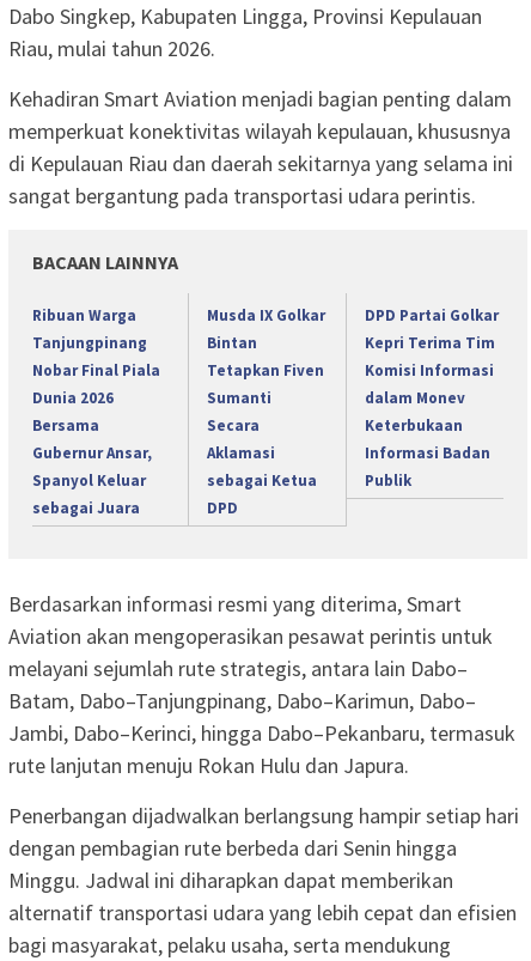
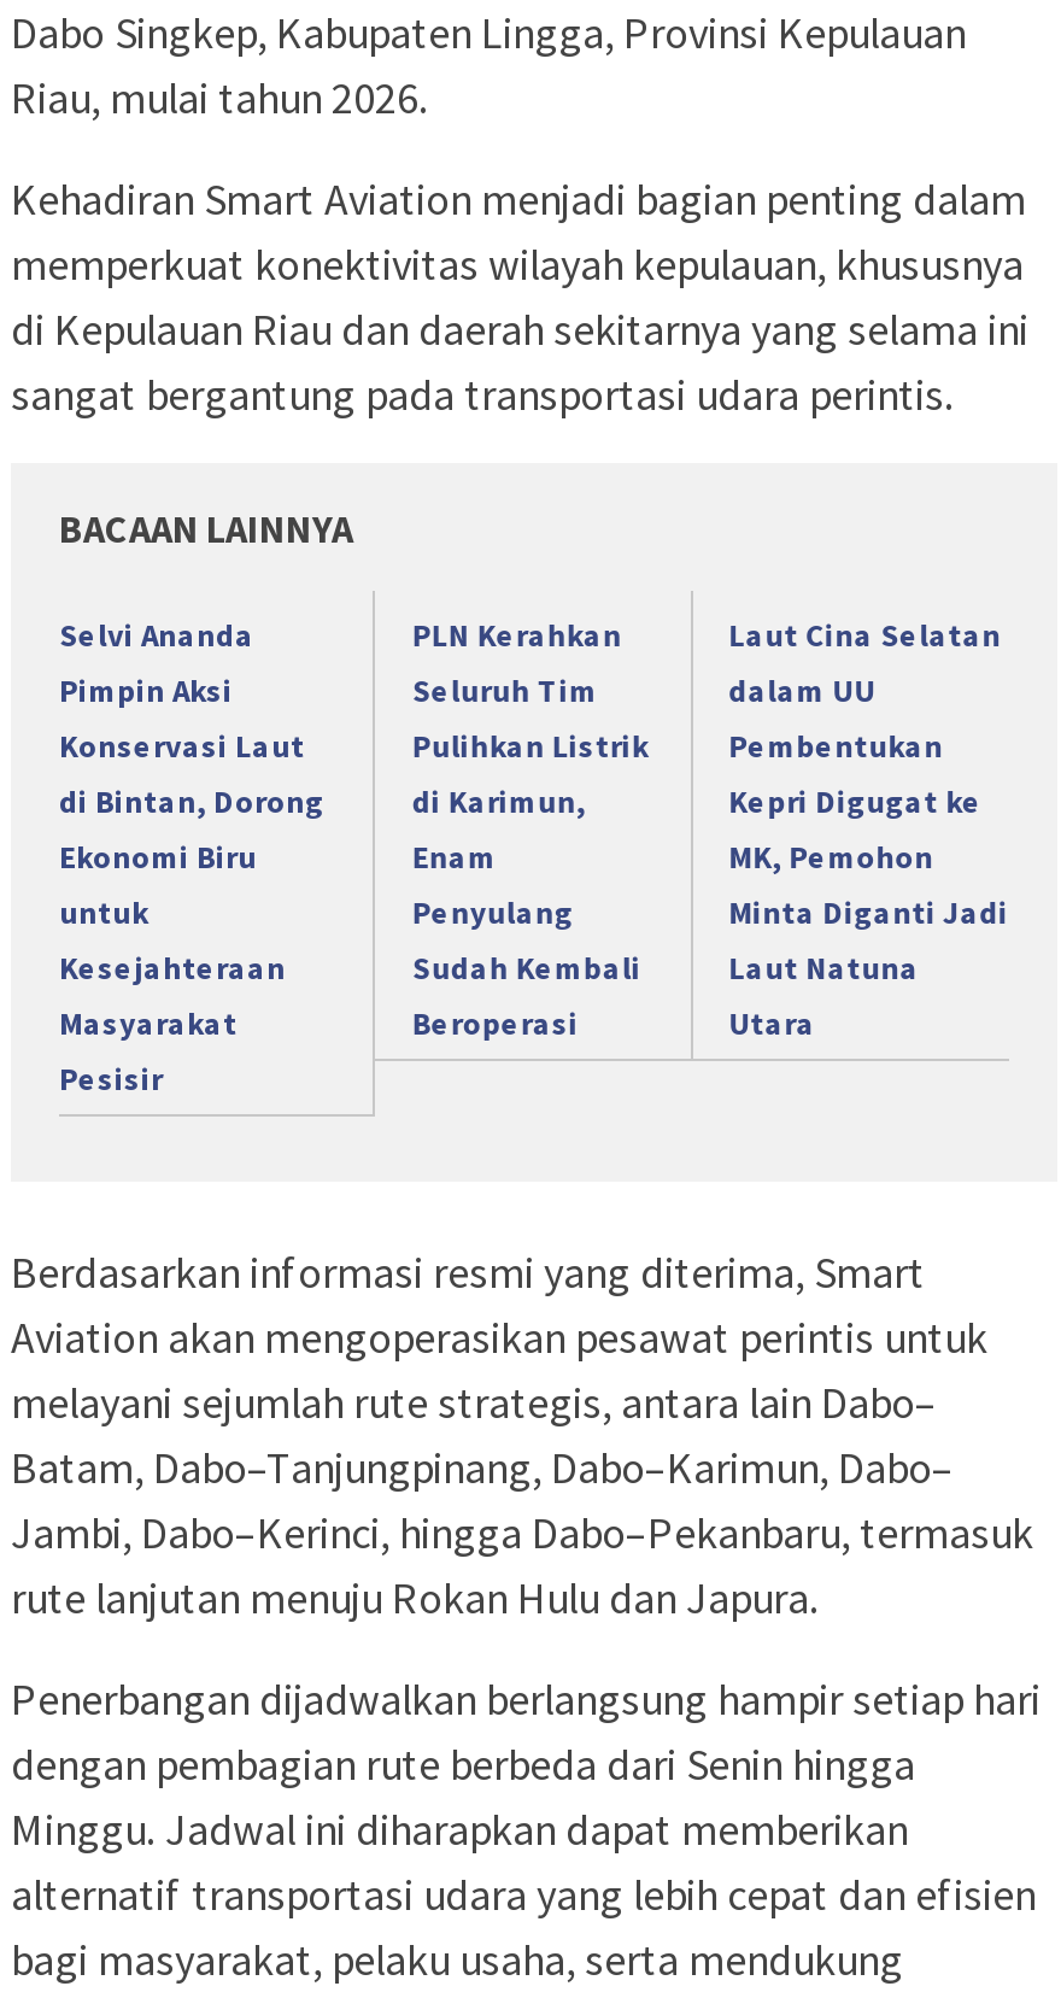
- Ribuan Warga
- Tanjungpinang
- Nobar Final Piala
- Dunia 2026
- Bersama
- Gubernur Ansar,
- Spanyol Keluar
- sebagai Juara
+ Selvi Ananda
+ Pimpin Aksi
+ Konservasi Laut
+ di Bintan, Dorong
+ Ekonomi Biru
+ untuk
+ Kesejahteraan
+ Masyarakat
+ Pesisir

- Musda IX Golkar
- Bintan
- Tetapkan Fiven
- Sumanti
- Secara
- Aklamasi
- sebagai Ketua
- DPD
+ PLN Kerahkan
+ Seluruh Tim
+ Pulihkan Listrik
+ di Karimun,
+ Enam
+ Penyulang
+ Sudah Kembali
+ Beroperasi

- DPD Partai Golkar
- Kepri Terima Tim
- Komisi Informasi
- dalam Monev
- Keterbukaan
- Informasi Badan
- Publik
+ Laut Cina Selatan
+ dalam UU
+ Pembentukan
+ Kepri Digugat ke
+ MK, Pemohon
+ Minta Diganti Jadi
+ Laut Natuna
+ Utara
